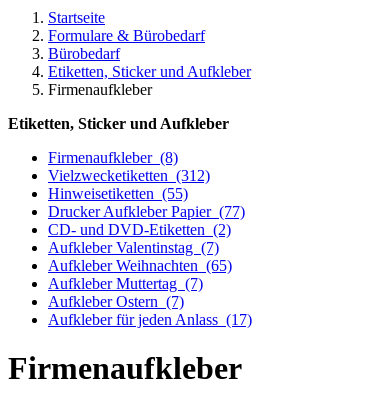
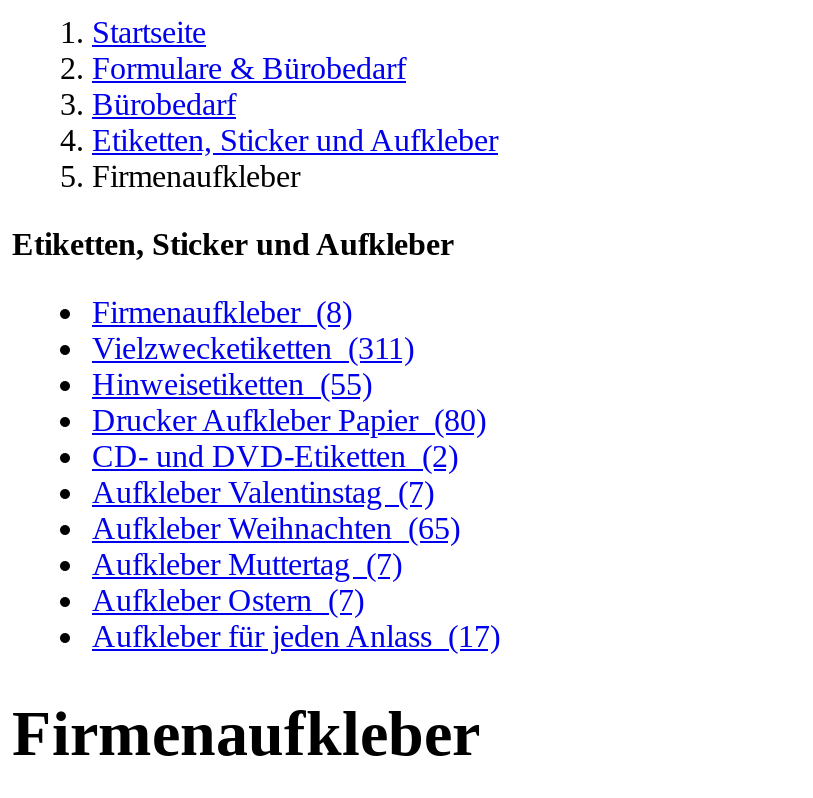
- Vielzwecketiketten (312)
+ Vielzwecketiketten (311)

- Drucker Aufkleber Papier (77)
+ Drucker Aufkleber Papier (80)
